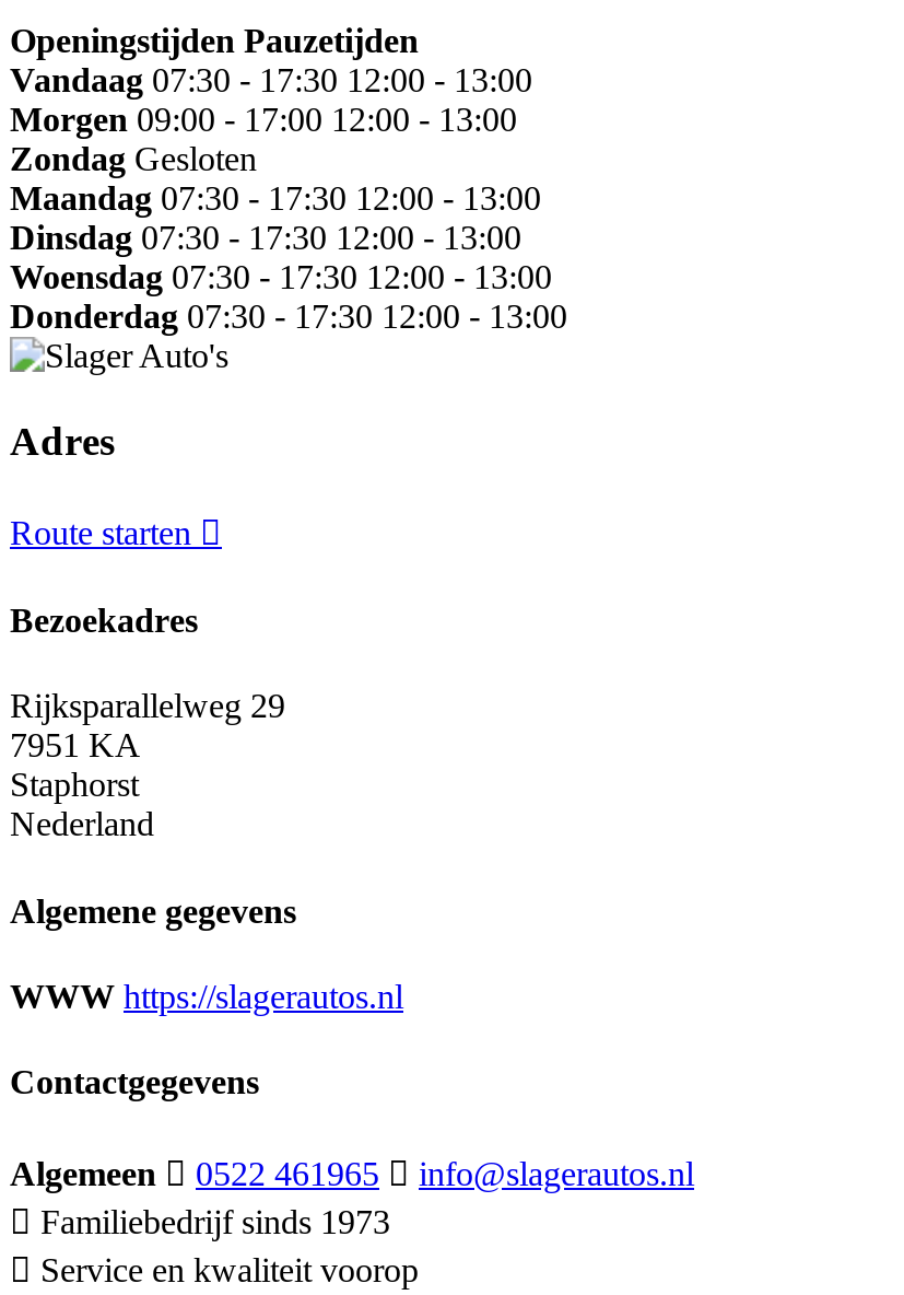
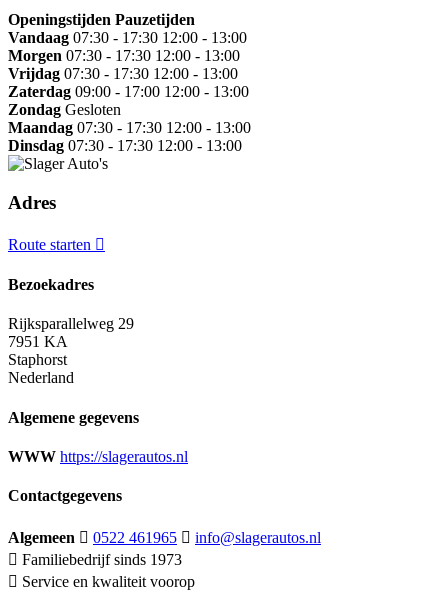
- Morgen09:00 - 17:00 12:00 - 13:00
+ Morgen 07:30 - 17:30 12:00 - 13:00
+ Vrijdag 07:30 - 17:30 12:00 - 13:00
+ Zaterdag 09:00 - 17:00 12:00 - 13:00

moved down: Zondag Gesloten | Maandag 07:30 - 17:30 12:00 - 13:00 | Dinsdag 07:30 - 17:30 12:00 - 13:00

- Woensdag 07:30 - 17:30 12:00 - 13:00
- Donderdag 07:30 - 17:30 12:00 - 13:00
